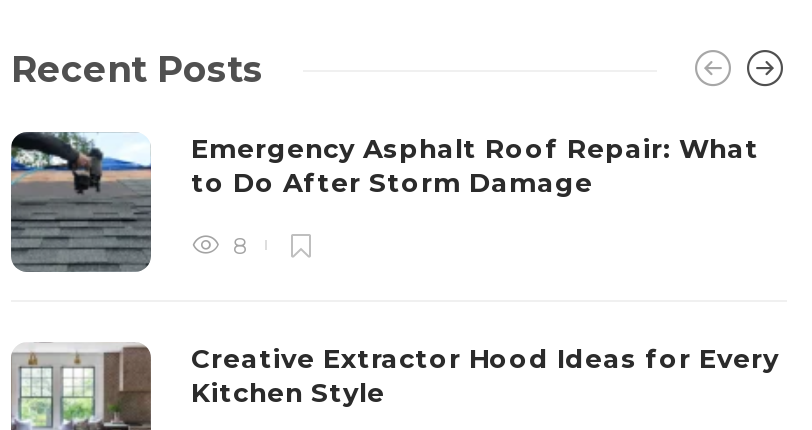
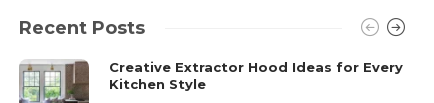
- [image]
- Emergency Asphalt Roof Repair: What
- to Do After Storm Damage
- 8
